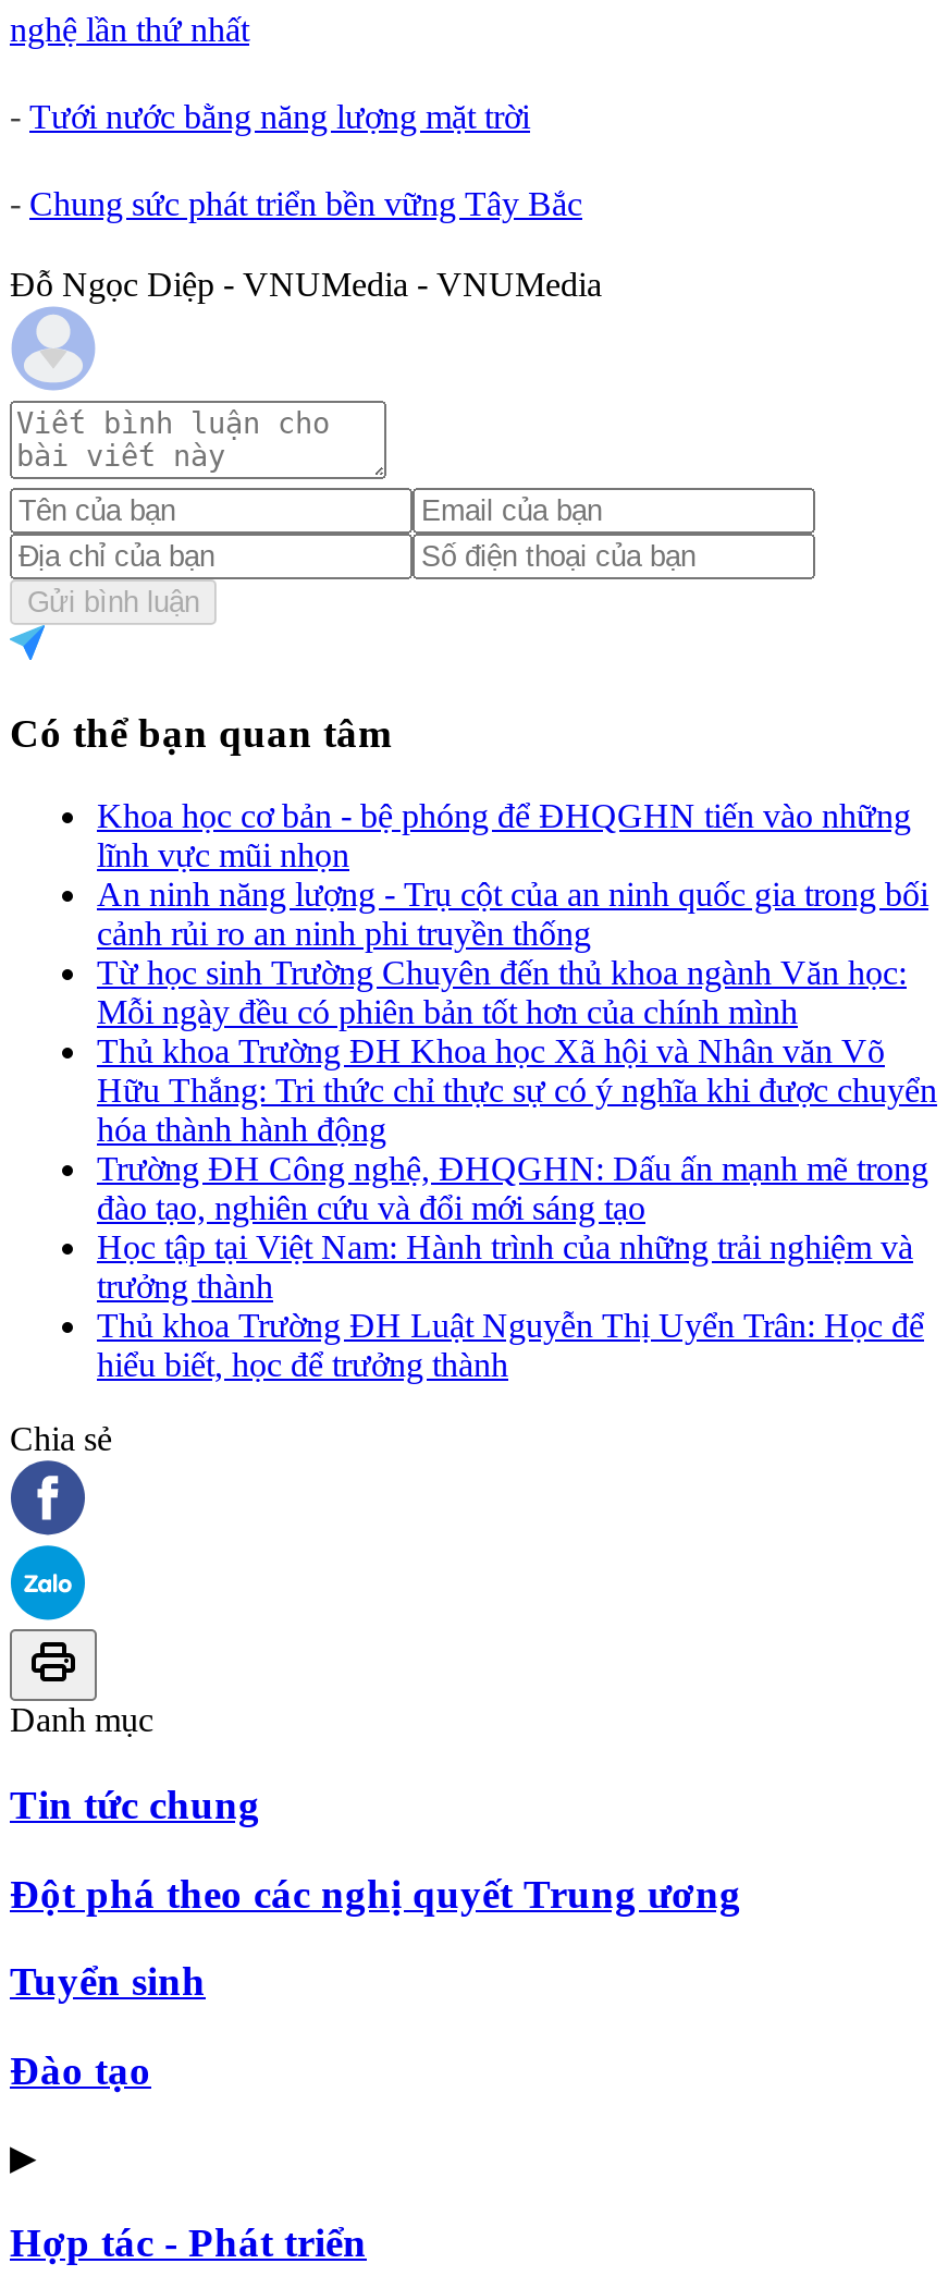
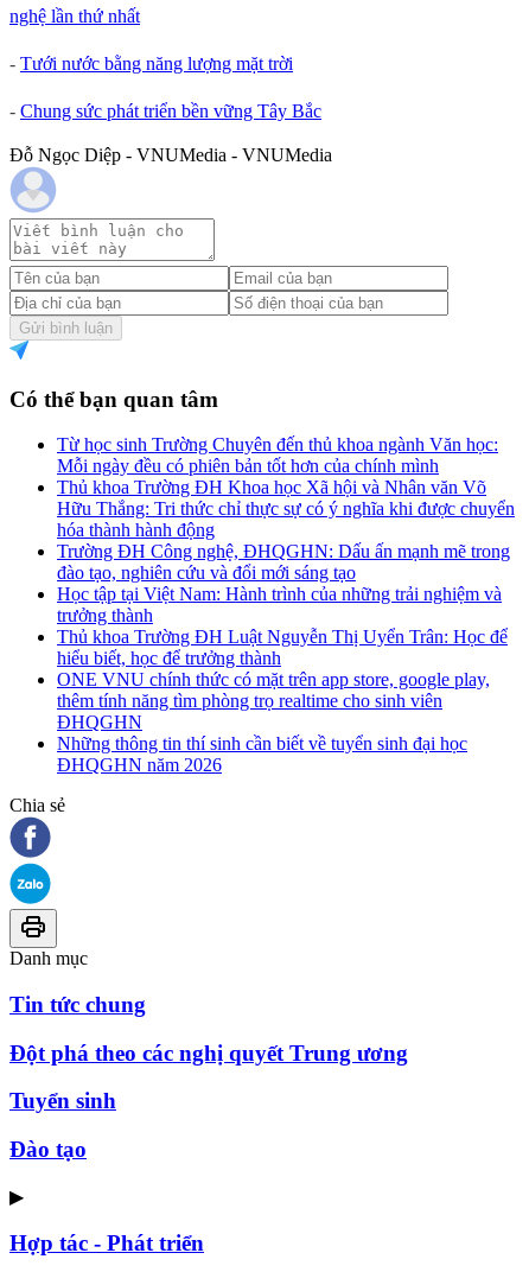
- Khoa học cơ bản - bệ phóng để ĐHQGHN tiến vào những
- lĩnh vực mũi nhọn
- An ninh năng lượng - Trụ cột của an ninh quốc gia trong bối
- cảnh rủi ro an ninh phi truyền thống

moved up: Từ học sinh Trường Chuyên đến thủ khoa ngành Văn học: | Mỗi ngày đều có phiên bản tốt hơn của chính mình | Thủ khoa Trường ĐH Khoa học Xã hội và Nhân văn Võ | ... | Thủ khoa Trường ĐH Luật Nguyễn Thị Uyển Trân: Học để | hiểu biết, học để trưởng thành

+ ONE VNU chính thức có mặt trên app store, google play,
+ thêm tính năng tìm phòng trọ realtime cho sinh viên
+ ĐHQGHN
+ Những thông tin thí sinh cần biết về tuyển sinh đại học
+ ĐHQGHN năm 2026
